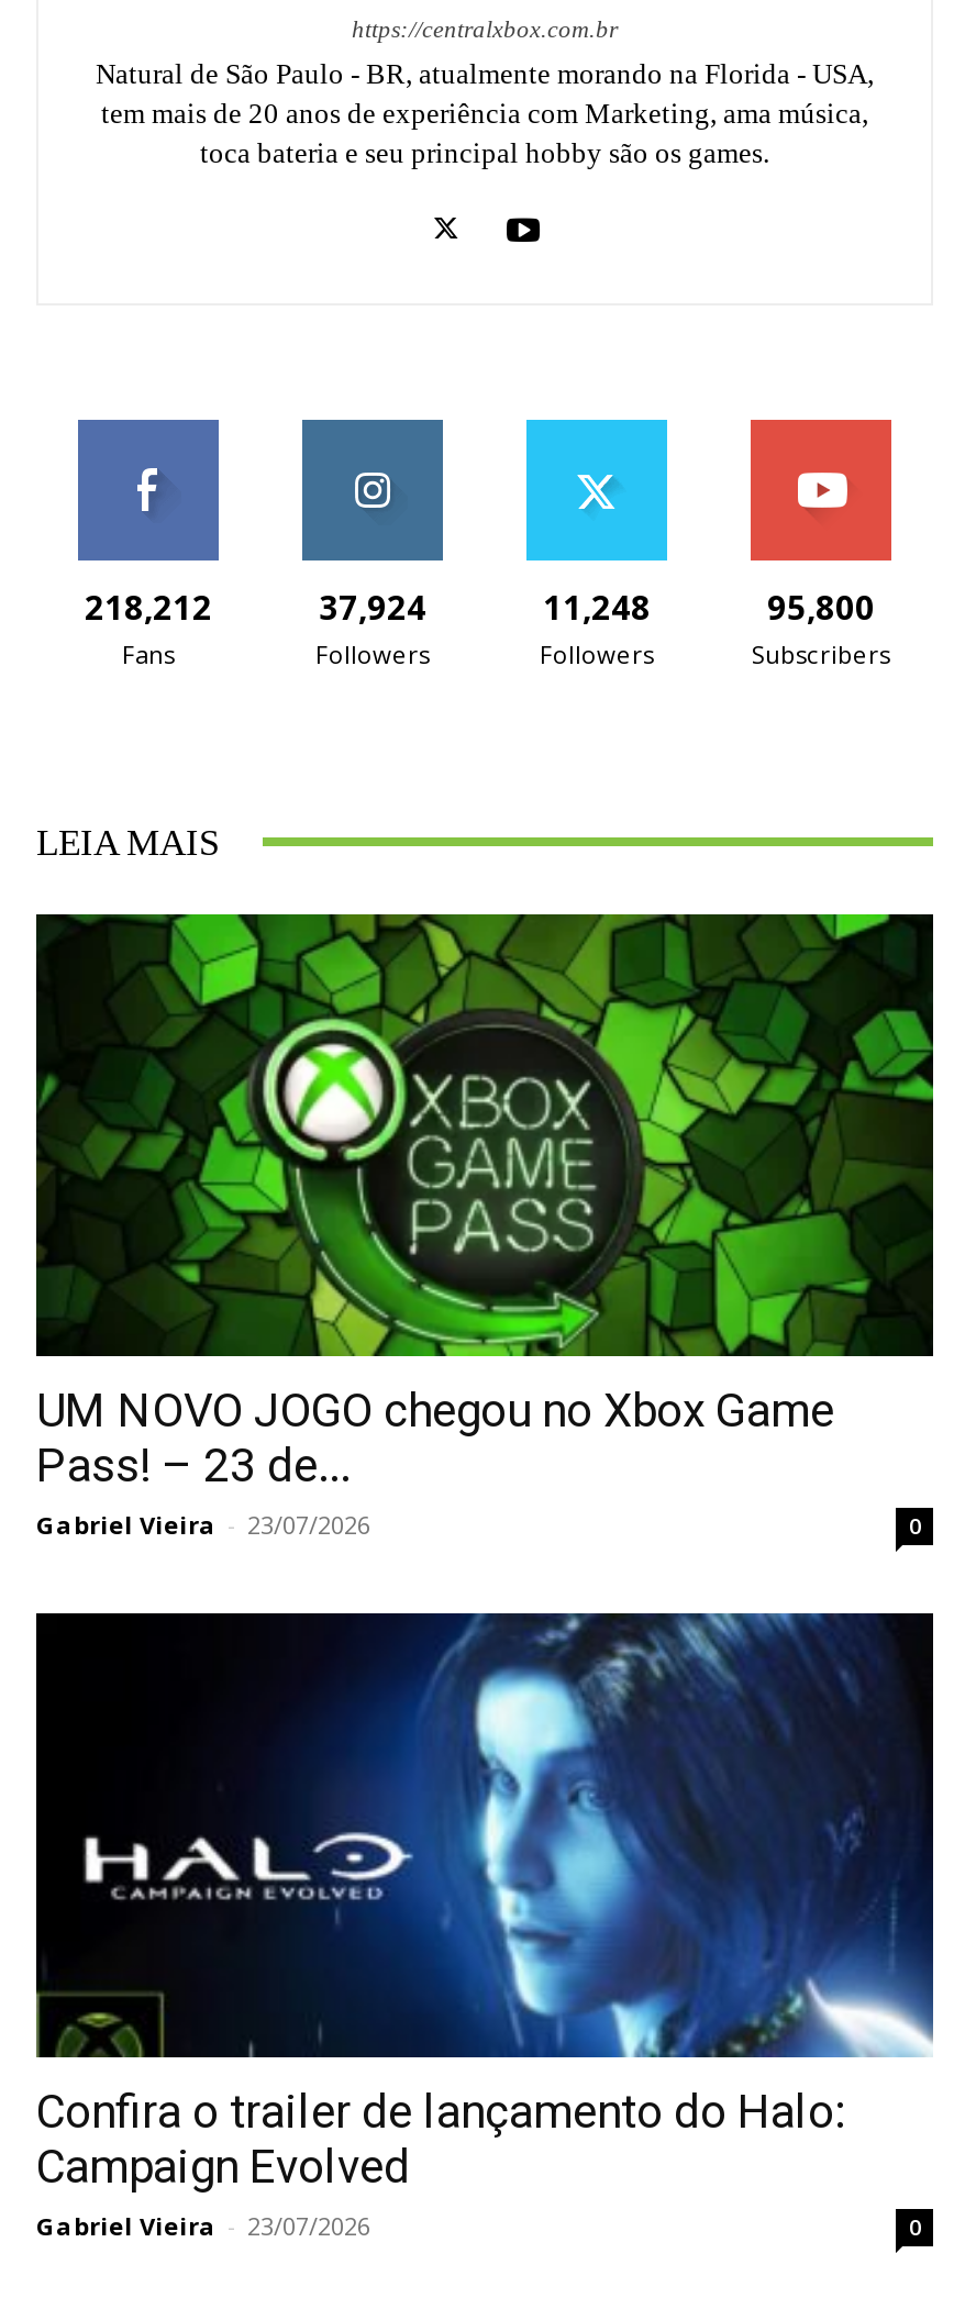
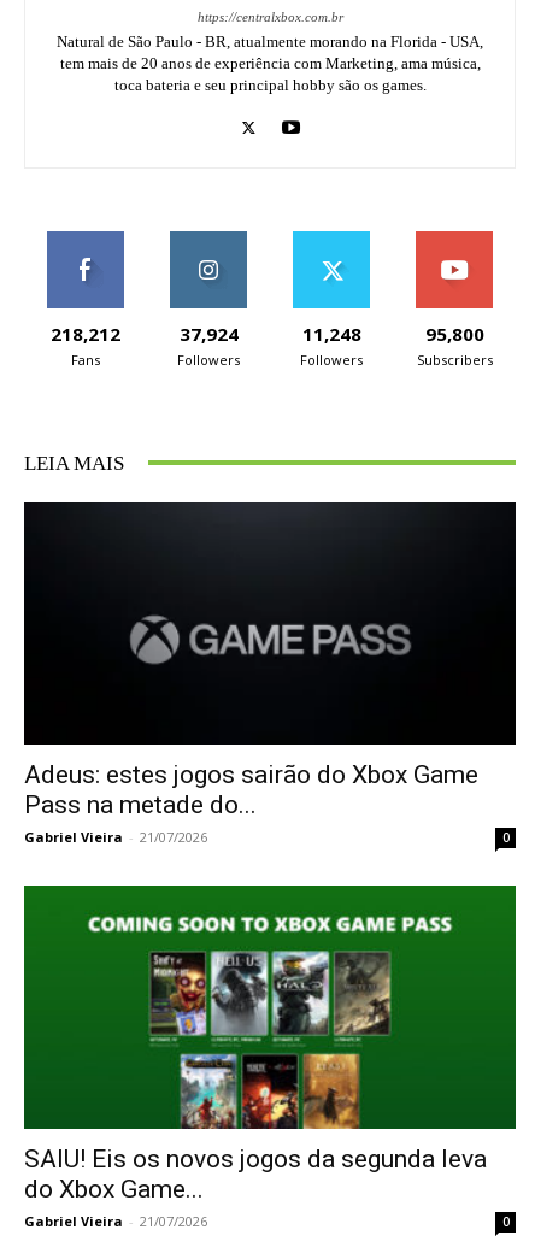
- [image]
- UM NOVO JOGO chegou no Xbox Game
- Pass! – 23 de...
- Gabriel Vieira - 23/07/2026
+ [image]
+ Adeus: estes jogos sairão do Xbox Game
+ Pass na metade do...
+ Gabriel Vieira - 21/07/2026

- [image]
- Confira o trailer de lançamento do Halo:
- Campaign Evolved
- Gabriel Vieira - 23/07/2026
+ [image]
+ SAIU! Eis os novos jogos da segunda leva
+ do Xbox Game...
+ Gabriel Vieira - 21/07/2026
